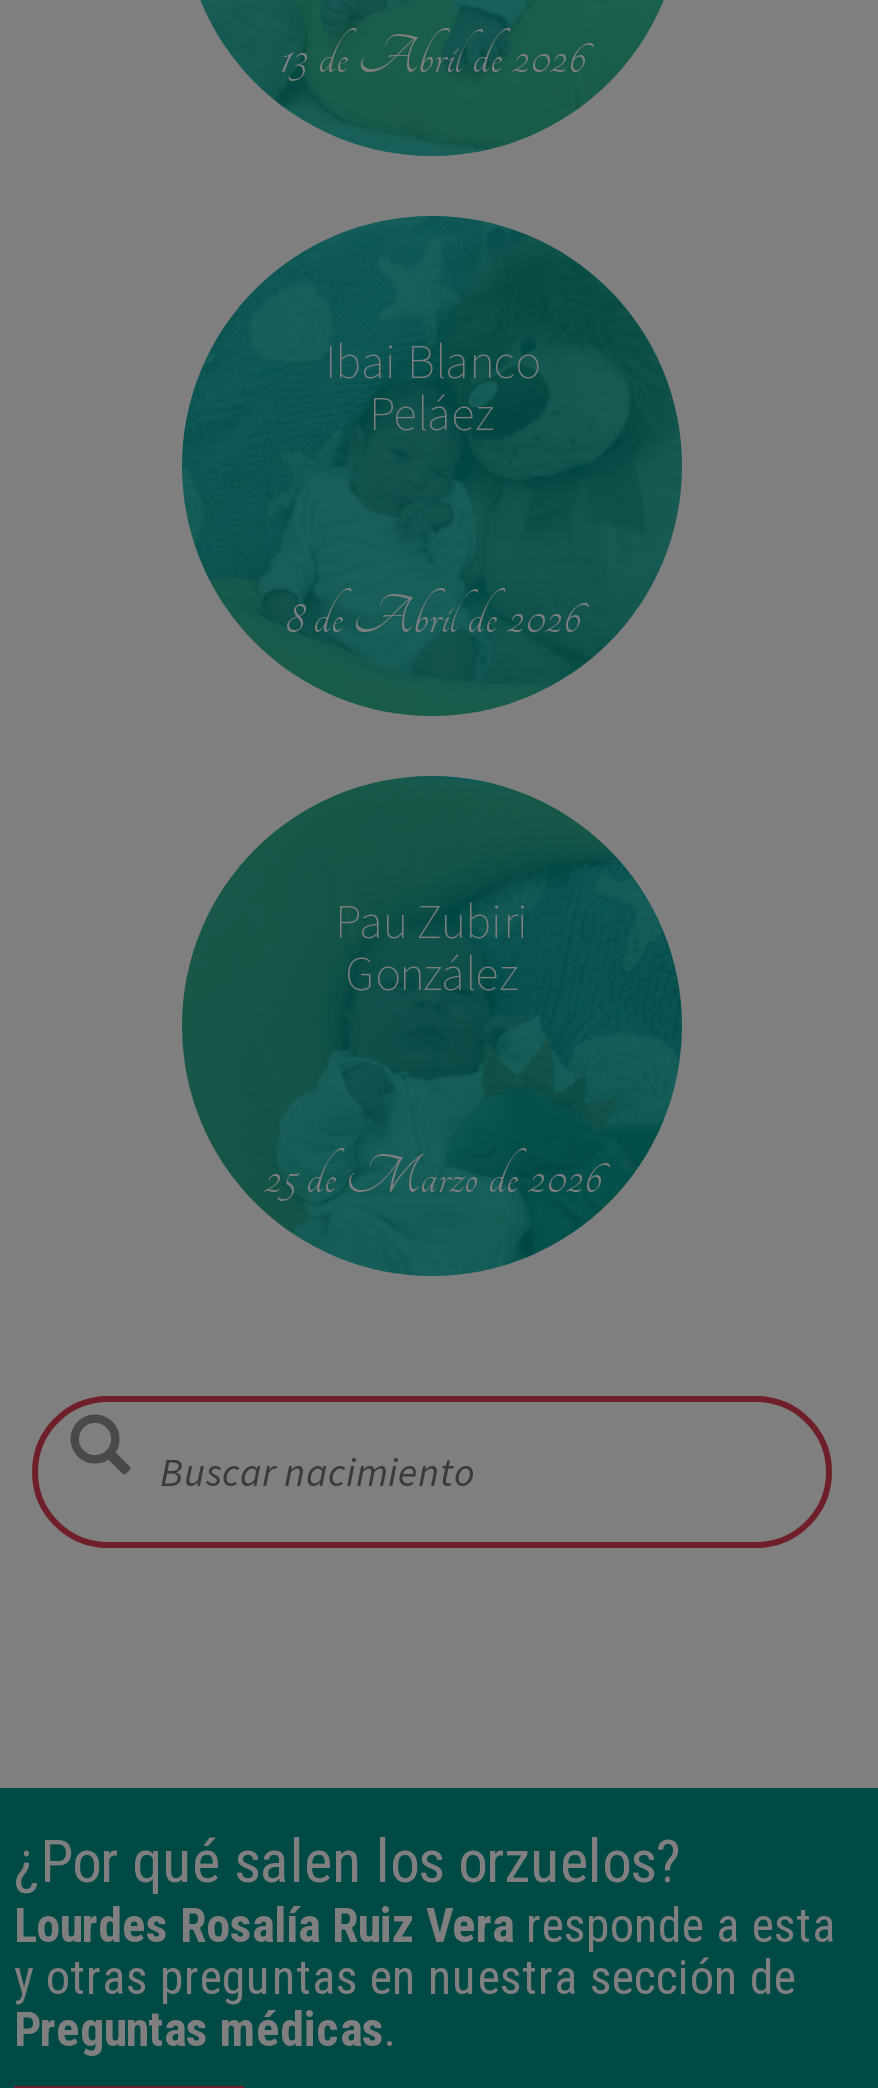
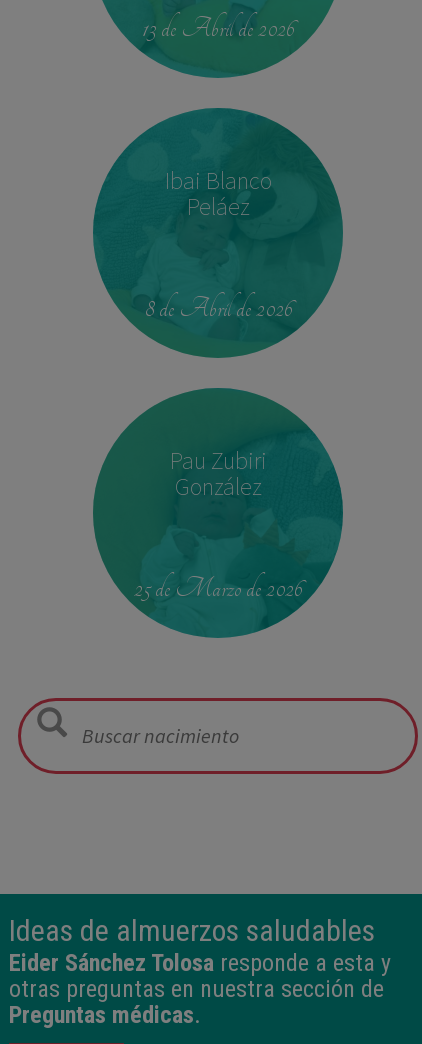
- ¿Por qué salen los orzuelos?
- Lourdes Rosalía Ruiz Vera responde a esta
- y otras preguntas en nuestra sección de
+ Ideas de almuerzos saludables
+ Eider Sánchez Tolosa responde a esta y
+ otras preguntas en nuestra sección de
